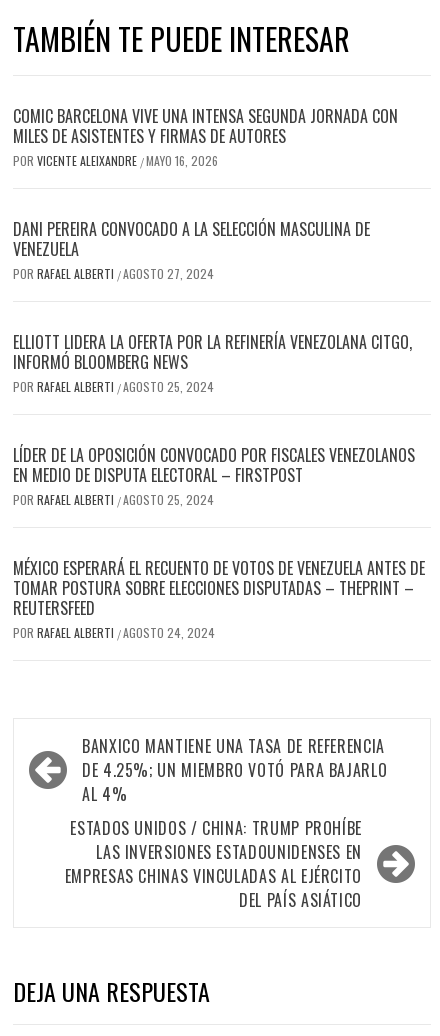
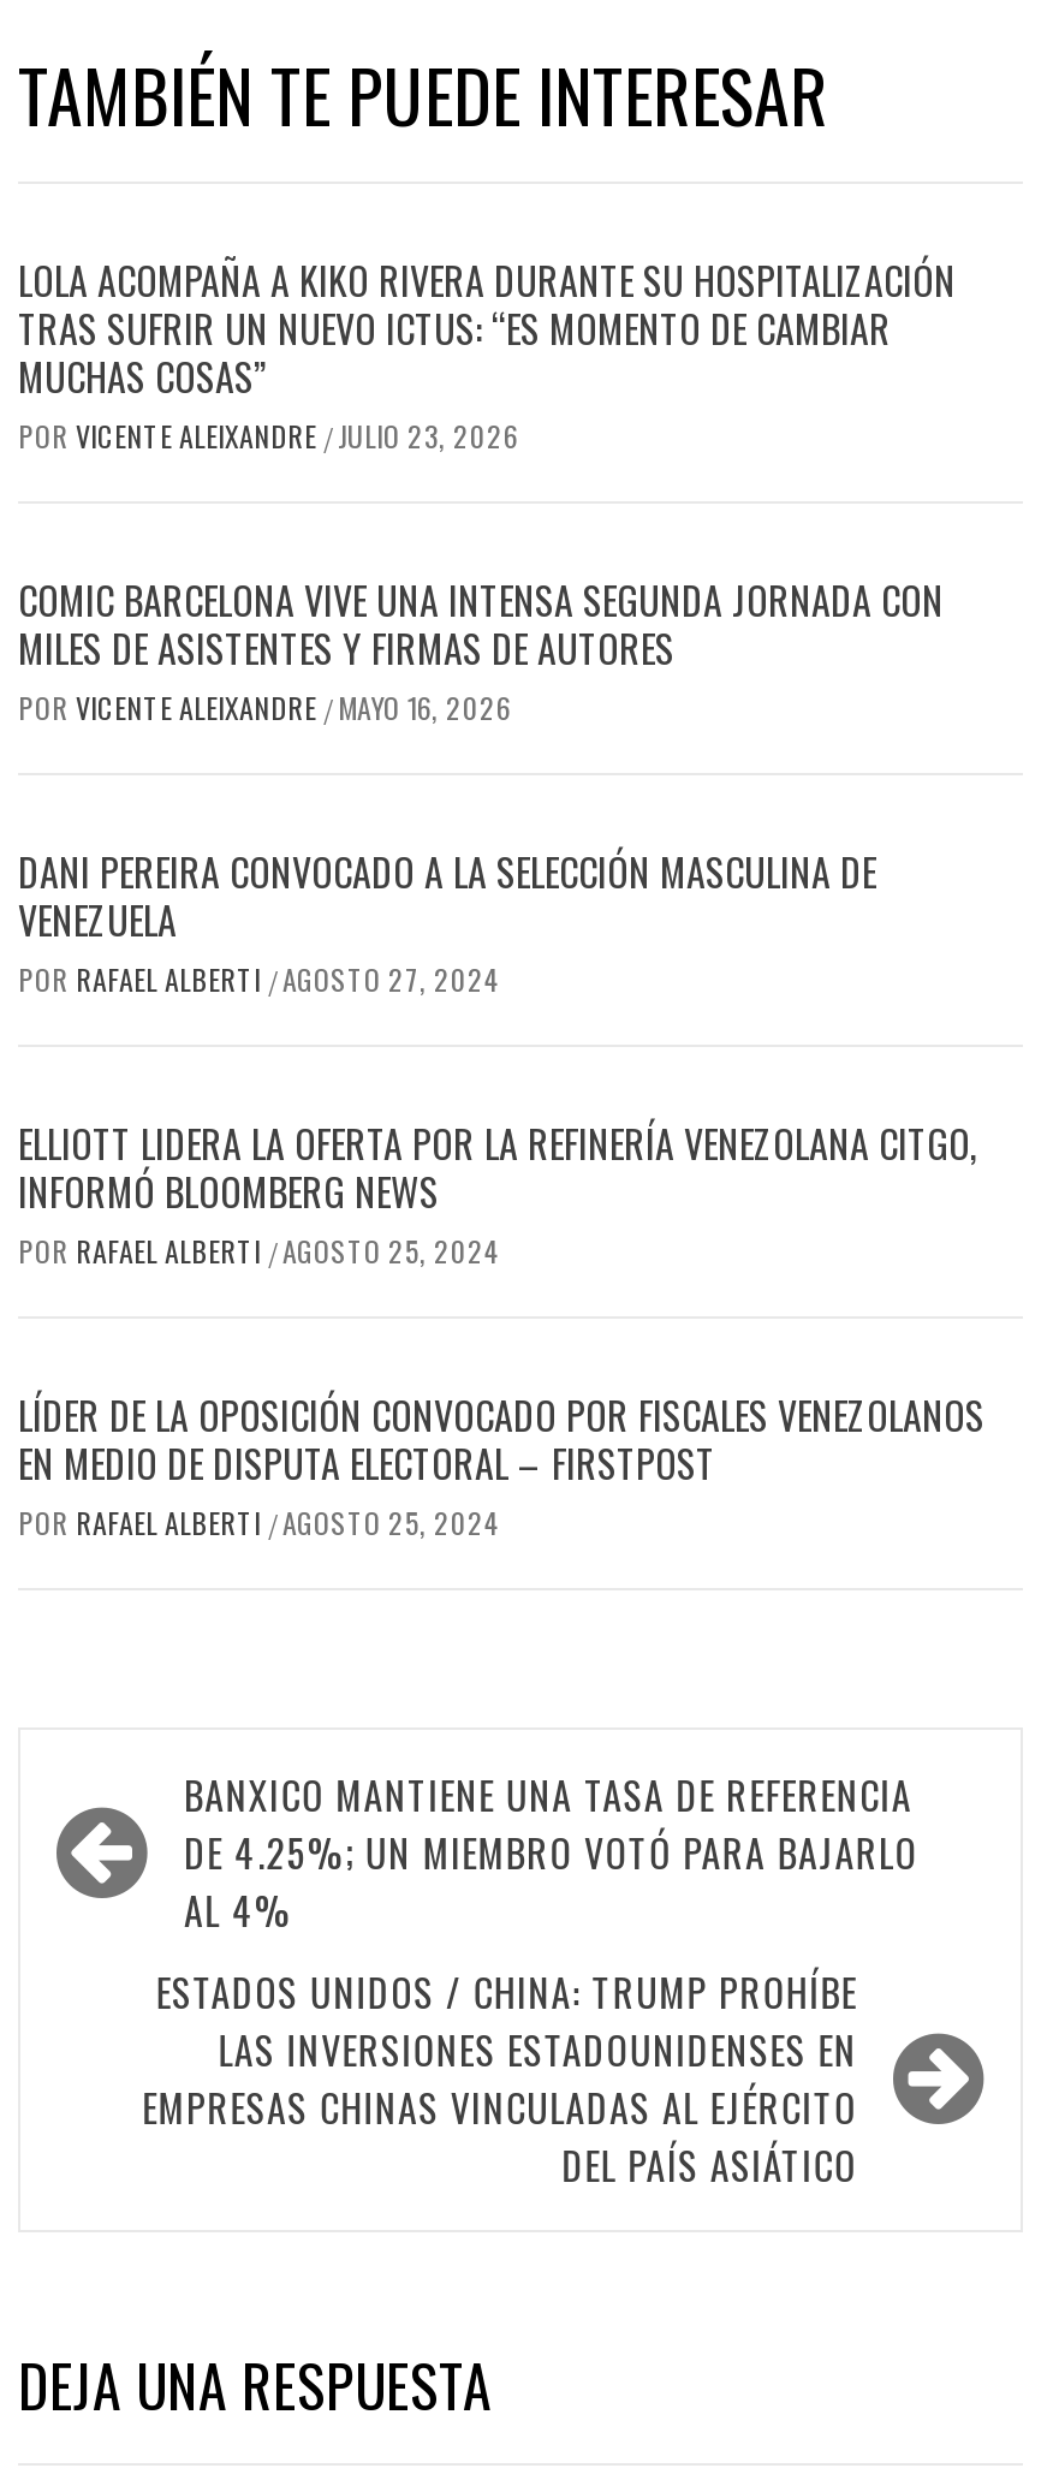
+ LOLA ACOMPAÑA A KIKO RIVERA DURANTE SU HOSPITALIZACIÓN
+ TRAS SUFRIR UN NUEVO ICTUS: “ES MOMENTO DE CAMBIAR
+ MUCHAS COSAS”
+ POR VICENTE ALEIXANDRE / JULIO 23, 2026

moved down: COMIC BARCELONA VIVE UNA INTENSA SEGUNDA JORNADA CON | MILES DE ASISTENTES Y FIRMAS DE AUTORES | POR VICENTE ALEIXANDRE / MAYO 16, 2026 | ... | EN MEDIO DE DISPUTA ELECTORAL – FIRSTPOST | POR RAFAEL ALBERTI / AGOSTO 25, 2024

- MÉXICO ESPERARÁ EL RECUENTO DE VOTOS DE VENEZUELA ANTES DE
- TOMAR POSTURA SOBRE ELECCIONES DISPUTADAS – THEPRINT –
- REUTERSFEED
- POR RAFAEL ALBERTI / AGOSTO 24, 2024
